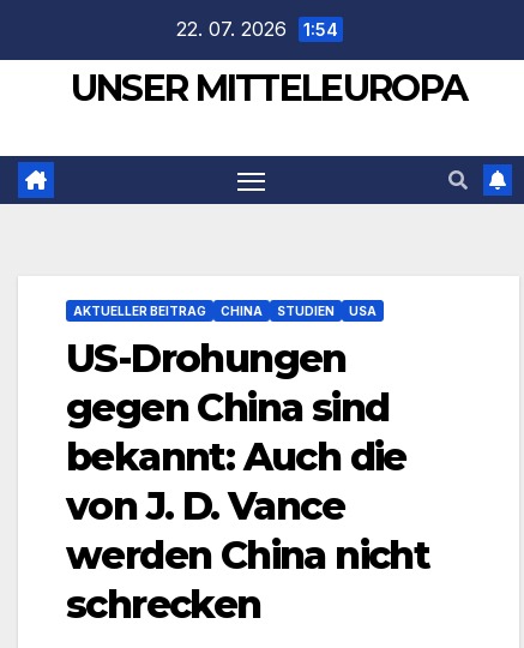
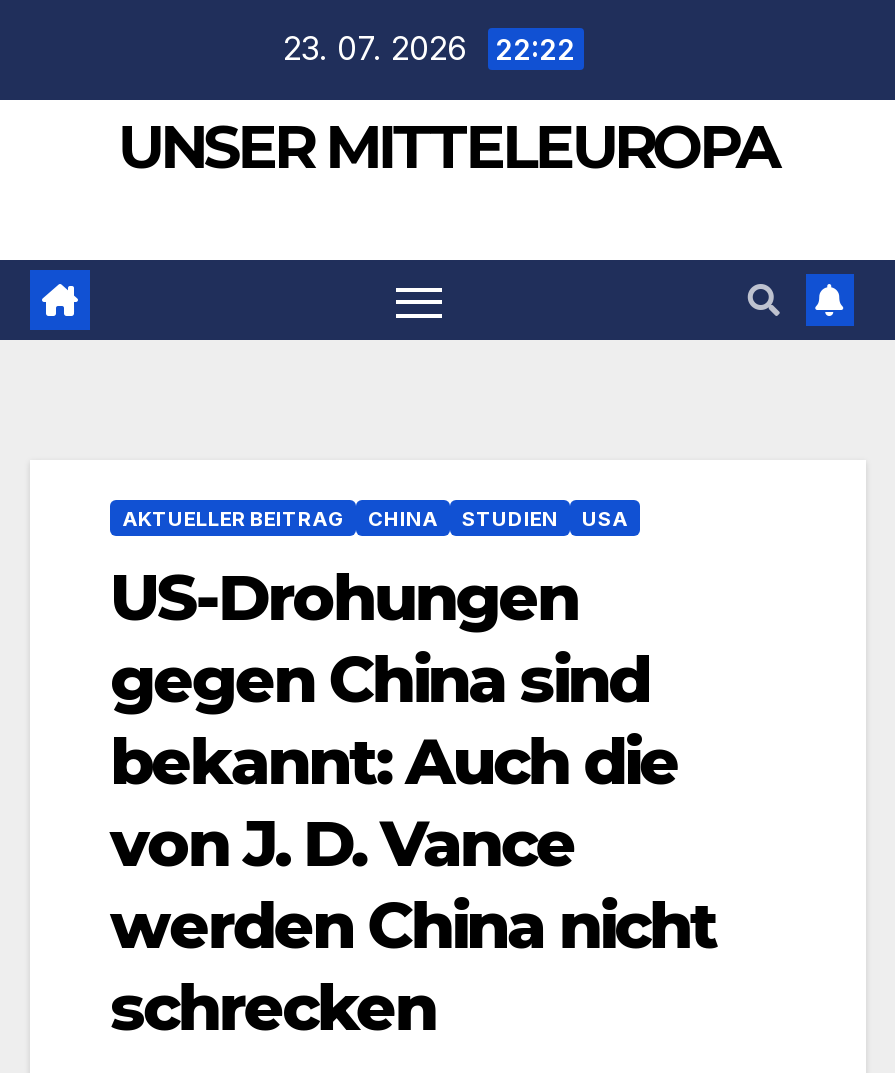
- 22. 07. 2026 1:54
+ 23. 07. 2026 22:22
